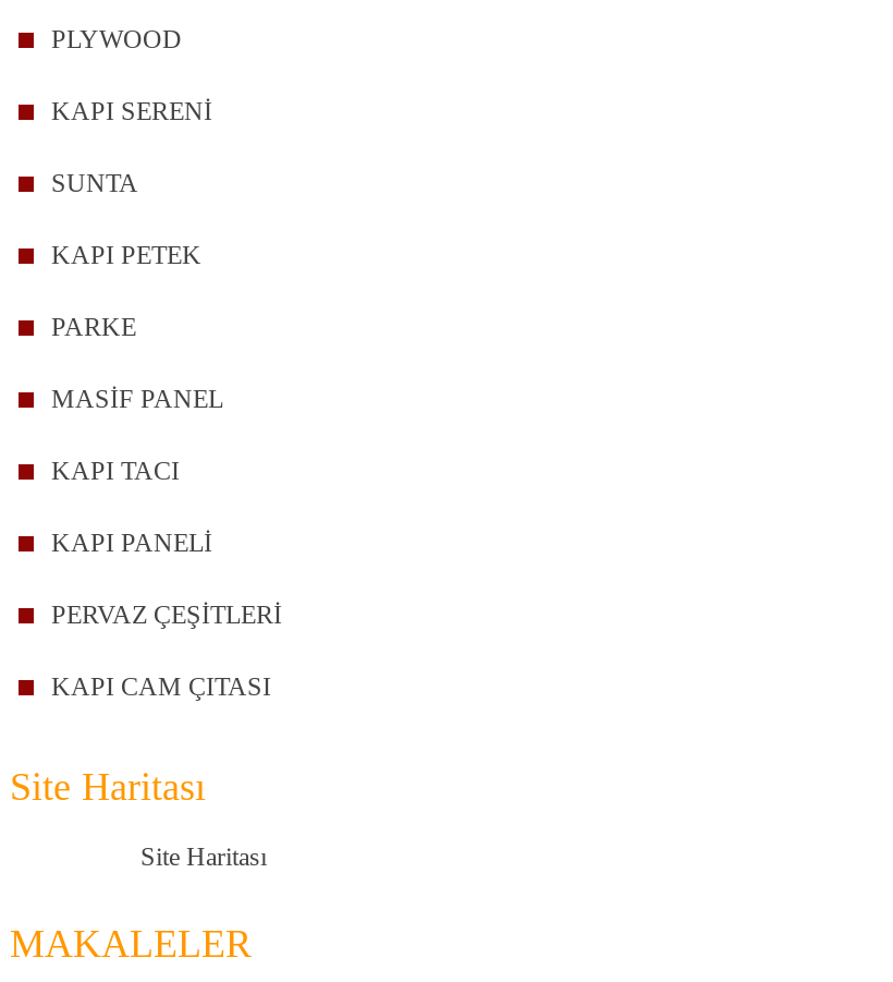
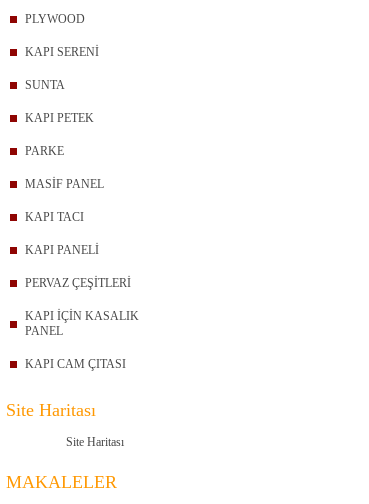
+ KAPI İÇİN KASALIK
+ PANEL
